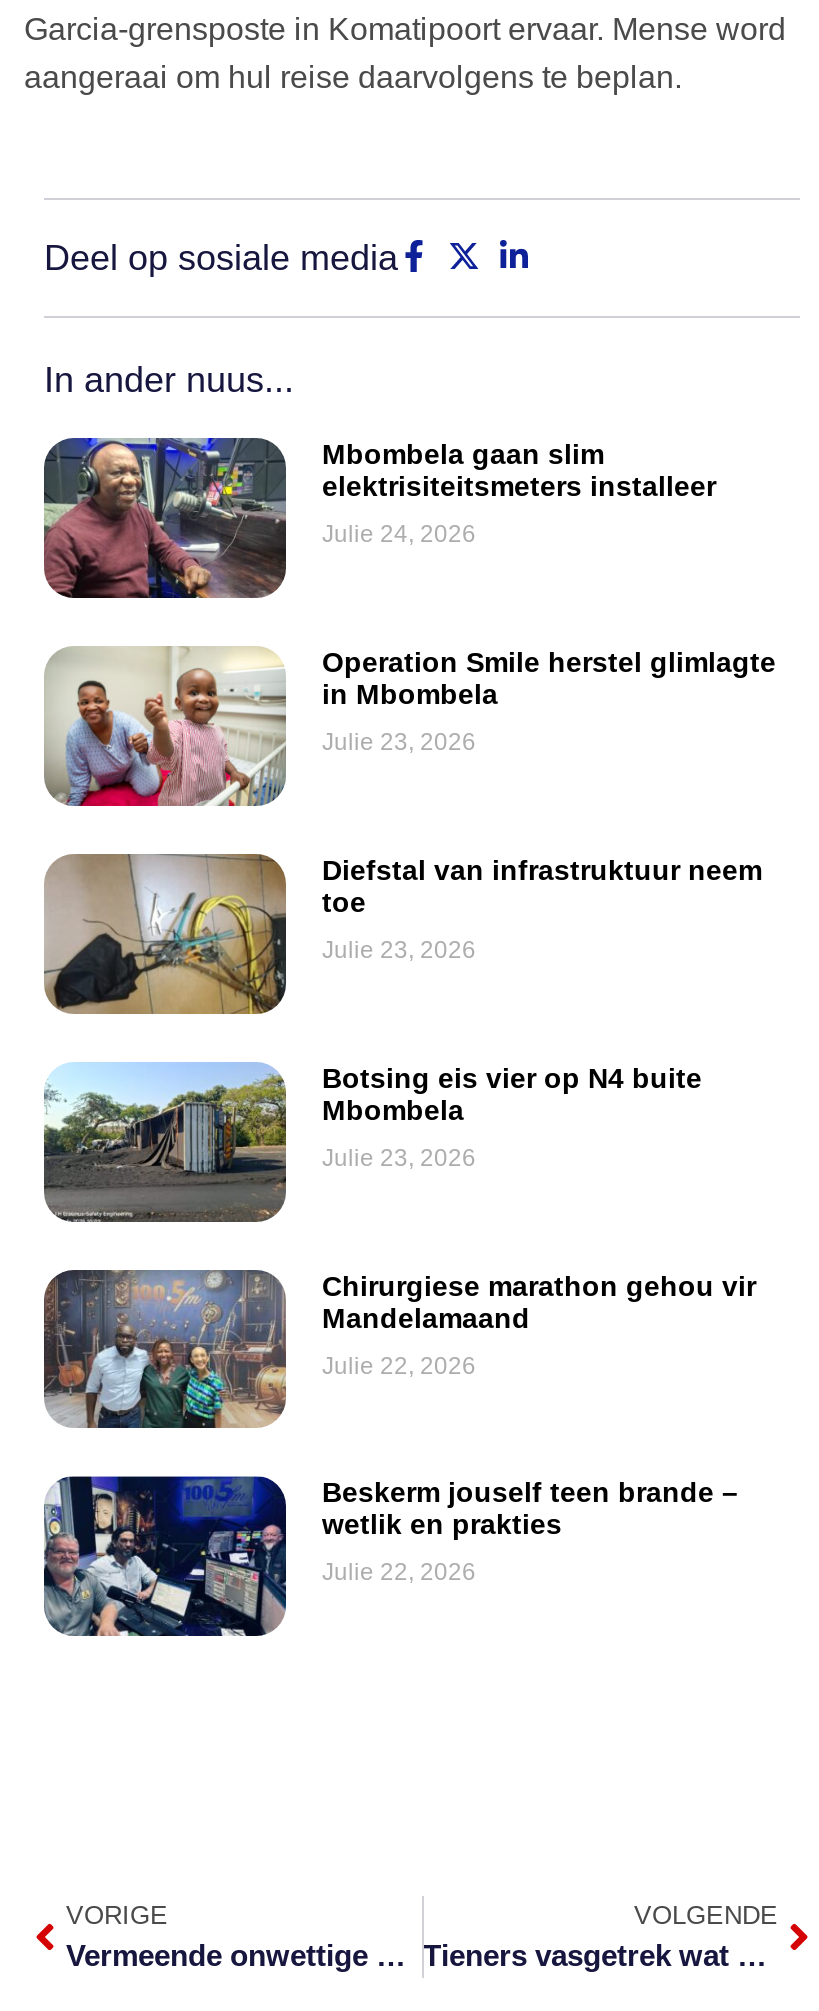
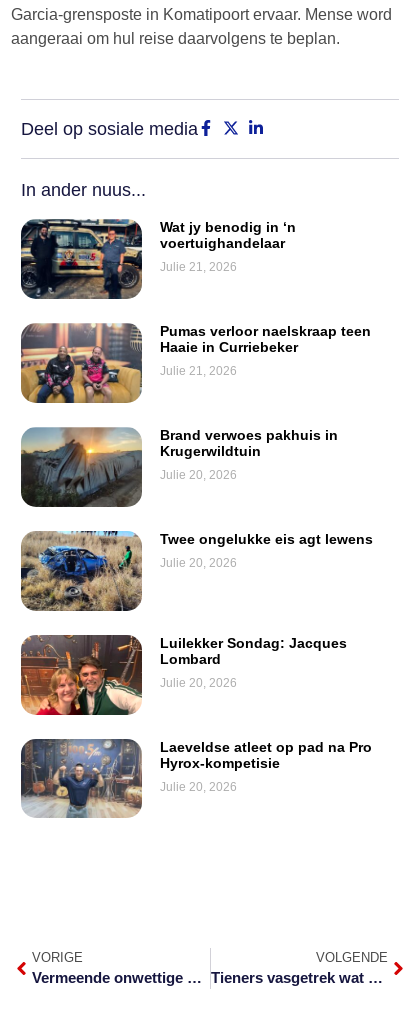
- [image]
- Mbombela gaan slim
- elektrisiteitsmeters installeer
+ [image]
+ Wat jy benodig in ‘n
+ voertuighandelaar

- Julie 24, 2026
+ Julie 21, 2026

- [image]
- Operation Smile herstel glimlagte
- in Mbombela
+ [image]
+ Pumas verloor naelskraap teen
+ Haaie in Curriebeker

- Julie 23, 2026
+ Julie 21, 2026

- [image]
- Diefstal van infrastruktuur neem
- toe
+ [image]
+ Brand verwoes pakhuis in
+ Krugerwildtuin

- Julie 23, 2026
+ Julie 20, 2026

- [image]
- Botsing eis vier op N4 buite
- Mbombela
+ [image]
+ Twee ongelukke eis agt lewens

- Julie 23, 2026
+ Julie 20, 2026

- [image]
- Chirurgiese marathon gehou vir
- Mandelamaand
+ [image]
+ Luilekker Sondag: Jacques
+ Lombard

- Julie 22, 2026
+ Julie 20, 2026

- [image]
- Beskerm jouself teen brande –
- wetlik en prakties
+ [image]
+ Laeveldse atleet op pad na Pro
+ Hyrox-kompetisie

- Julie 22, 2026
+ Julie 20, 2026
